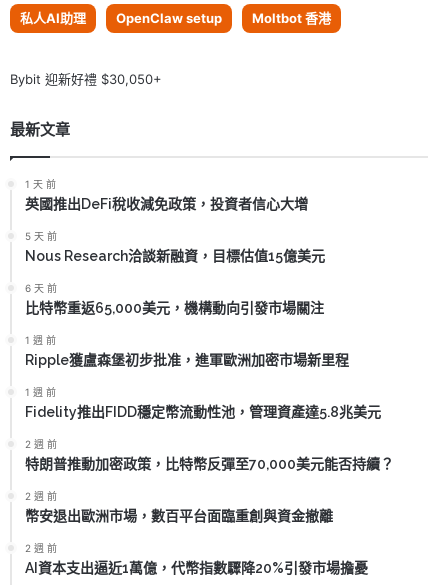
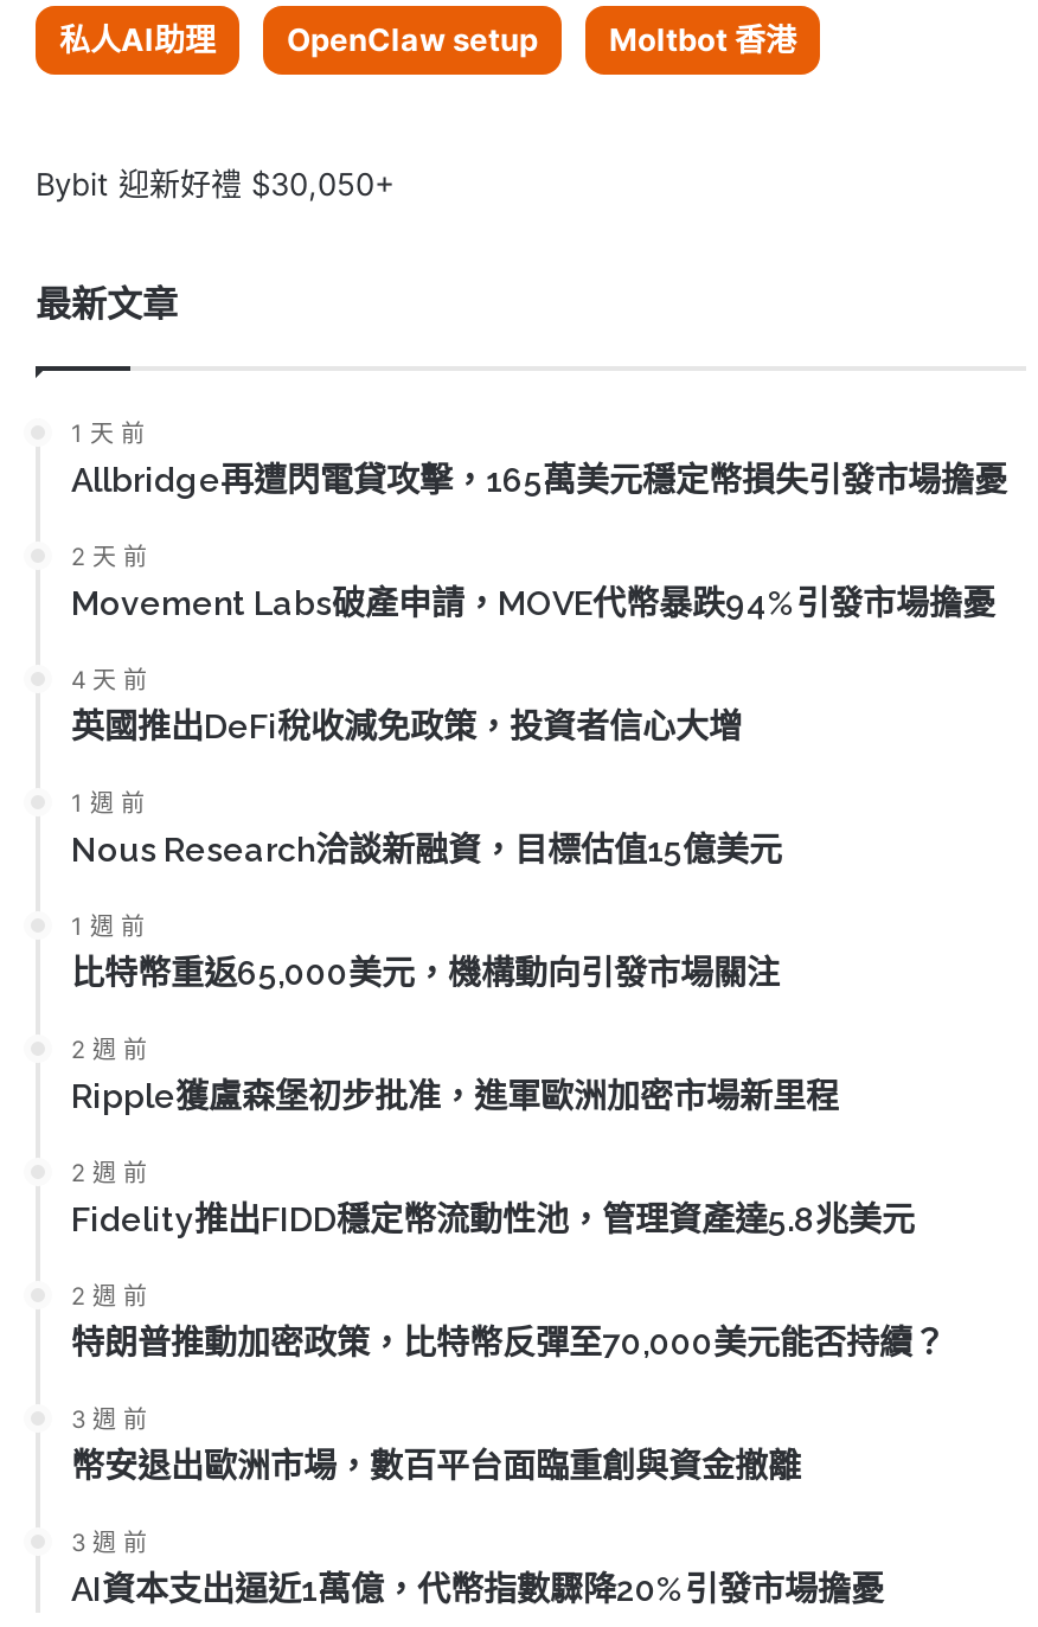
+ Allbridge再遭閃電貸攻擊，165萬美元穩定幣損失引發市場擔憂
+ 2 天 前
+ Movement Labs破產申請，MOVE代幣暴跌94%引發市場擔憂
+ 4 天 前

- 5 天 前
+ 1 週 前

- 6 天 前
+ 1 週 前

- 1 週 前
+ 2 週 前

- 1 週 前
+ 2 週 前

- 2 週 前
+ 3 週 前

- 2 週 前
+ 3 週 前
